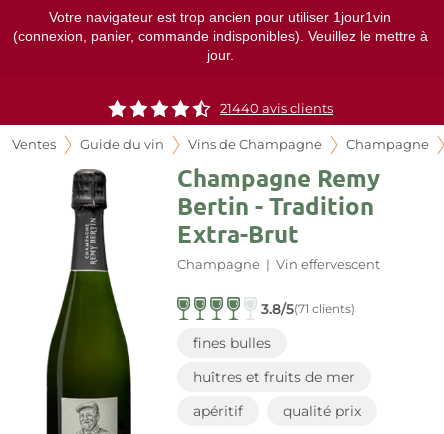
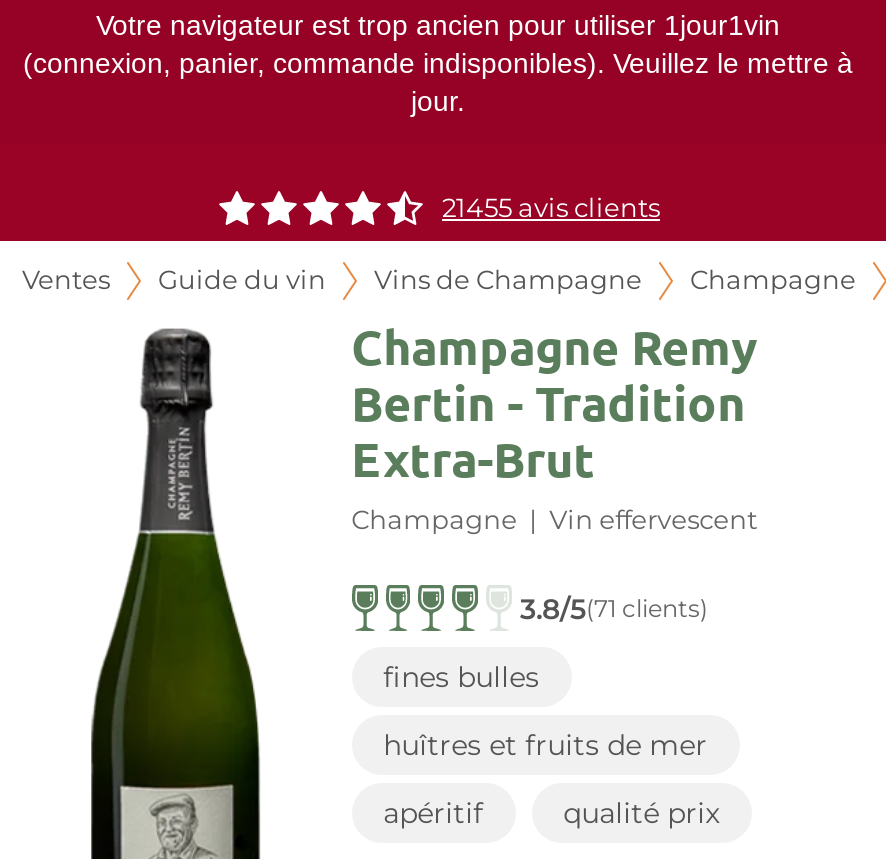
- 21440 avis clients
+ 21455 avis clients
